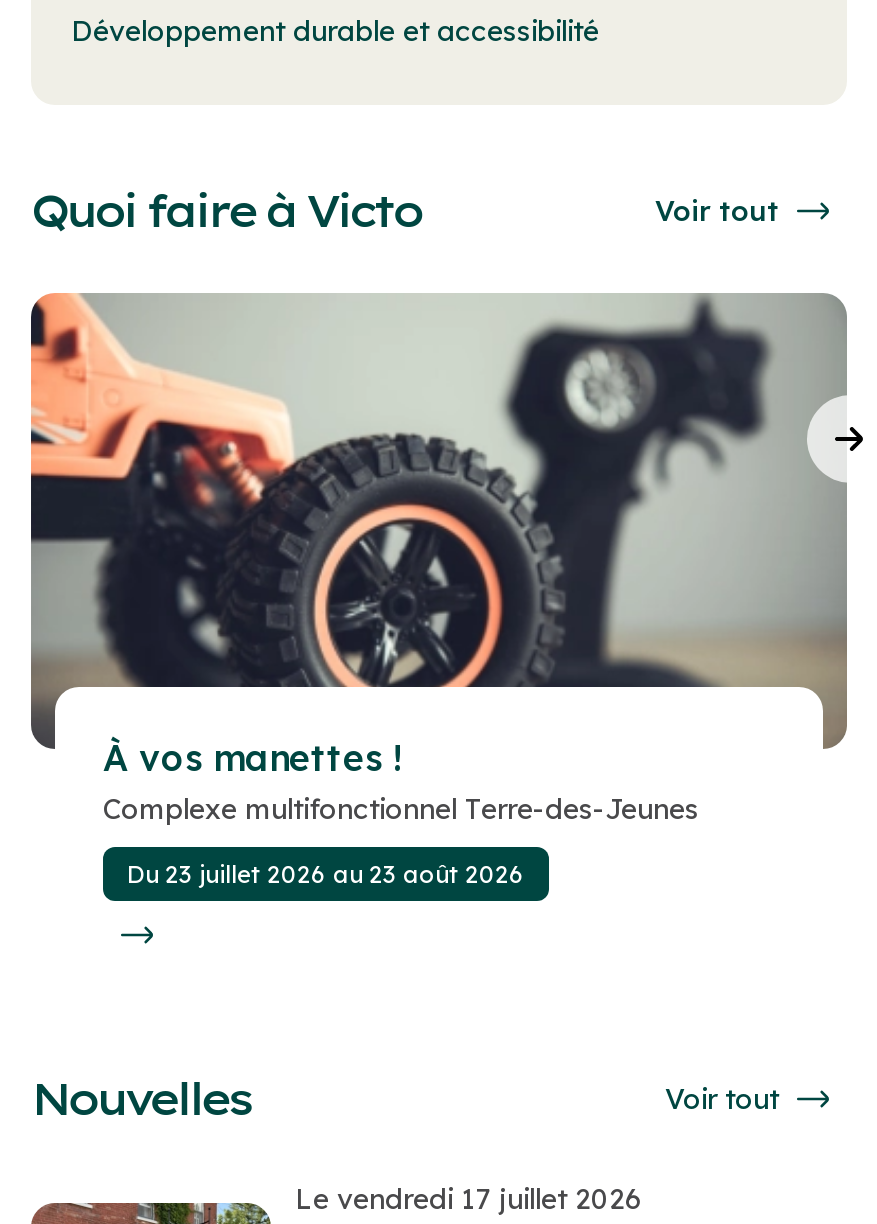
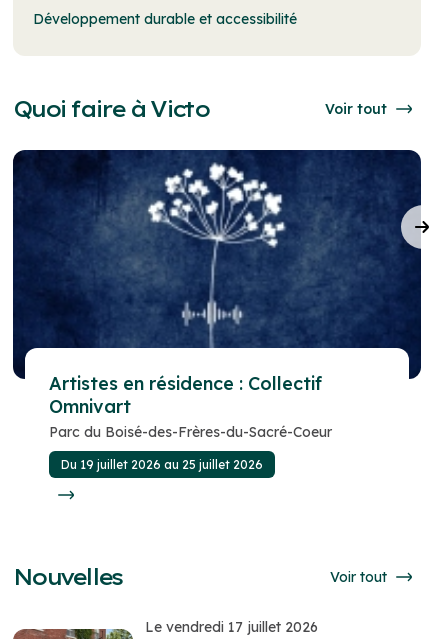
- [image]
- À vos manettes !
- Complexe multifonctionnel Terre-des-Jeunes
+ [image]
+ Artistes en résidence : Collectif
+ Omnivart
+ Parc du Boisé-des-Frères-du-Sacré-Coeur

- Du 23 juillet 2026 au 23 août 2026
+ Du 19 juillet 2026 au 25 juillet 2026
